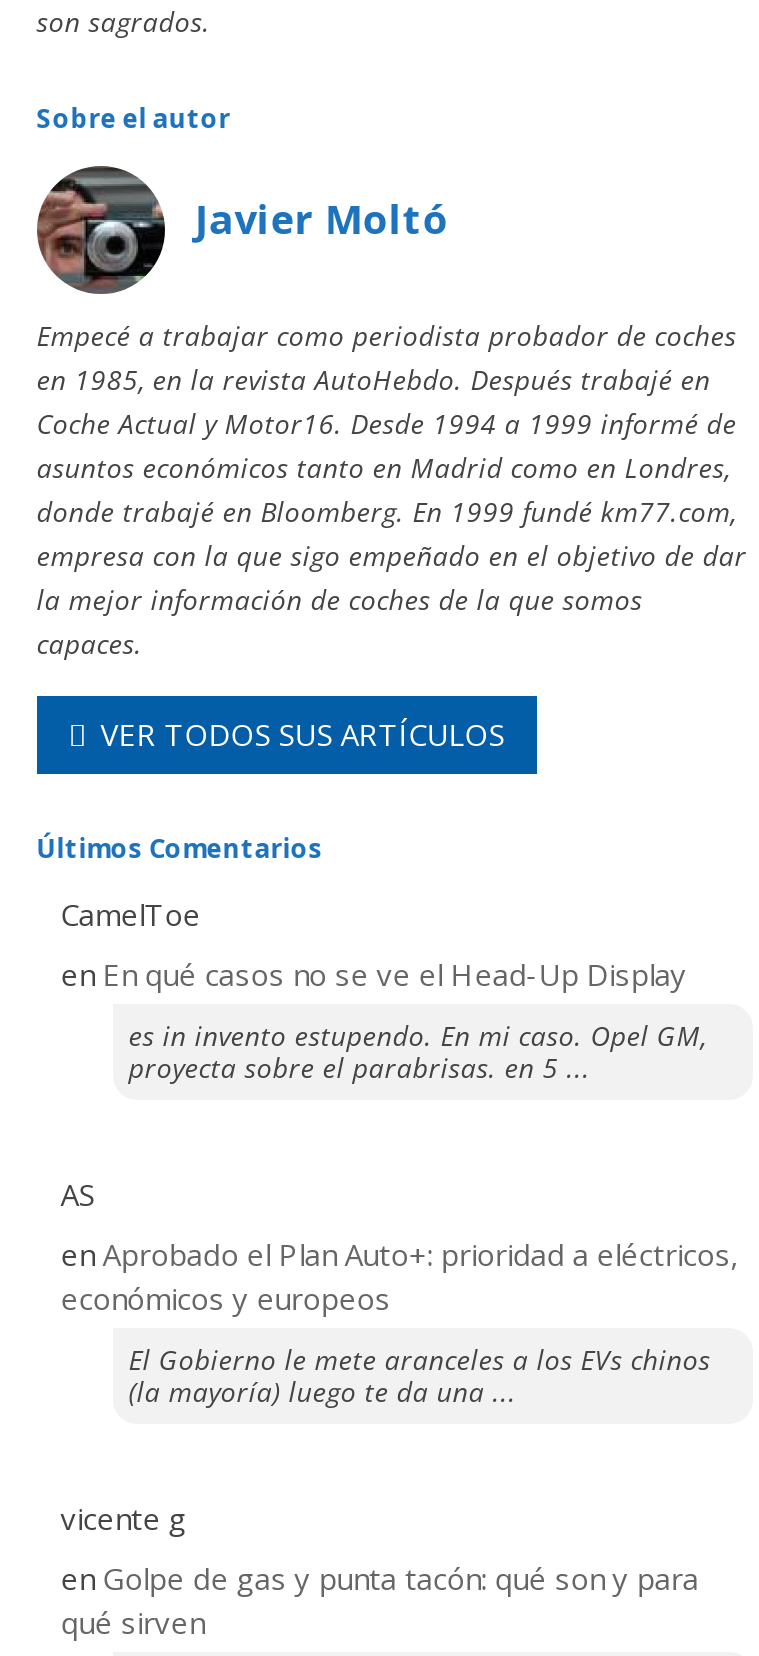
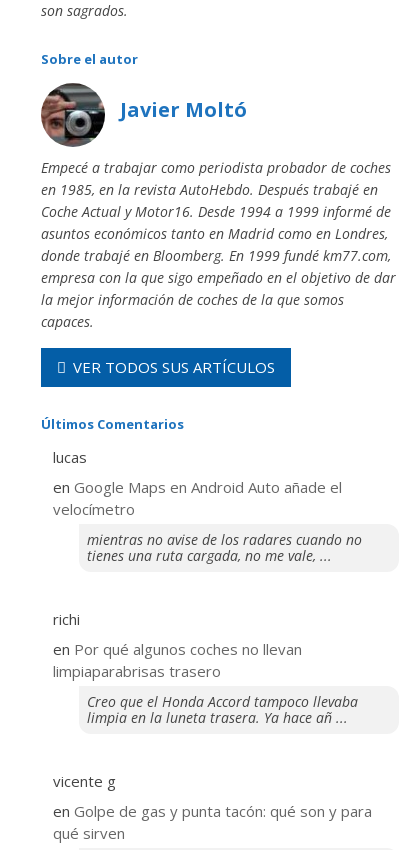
- CamelToe
+ lucas

- en En qué casos no se ve el Head-Up Display
+ en Google Maps en Android Auto añade el
+ velocímetro

- es in invento estupendo. En mi caso. Opel GM,
- proyecta sobre el parabrisas. en 5 ...
+ mientras no avise de los radares cuando no
+ tienes una ruta cargada, no me vale, ...

- AS
+ richi

- en Aprobado el Plan Auto+: prioridad a eléctricos,
- económicos y europeos
+ en Por qué algunos coches no llevan
+ limpiaparabrisas trasero

- El Gobierno le mete aranceles a los EVs chinos
- (la mayoría) luego te da una ...
+ Creo que el Honda Accord tampoco llevaba
+ limpia en la luneta trasera. Ya hace añ ...
